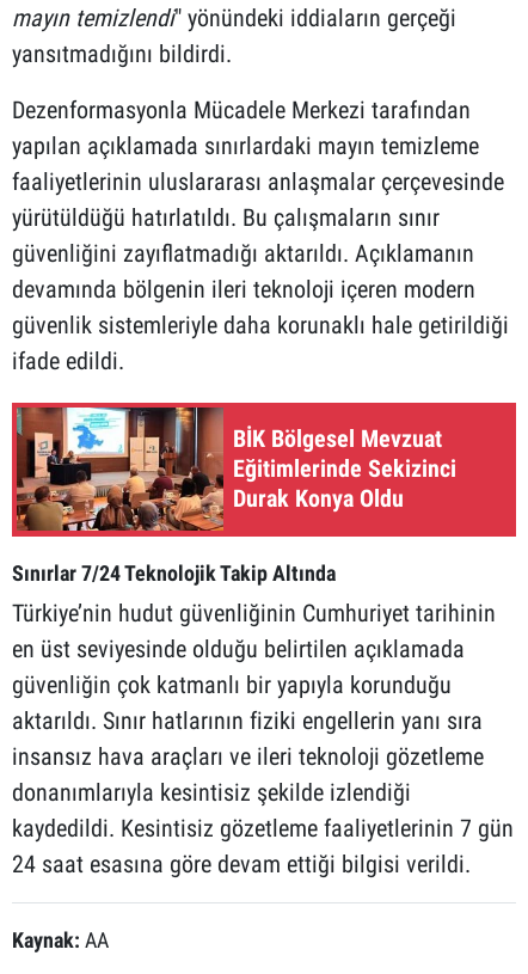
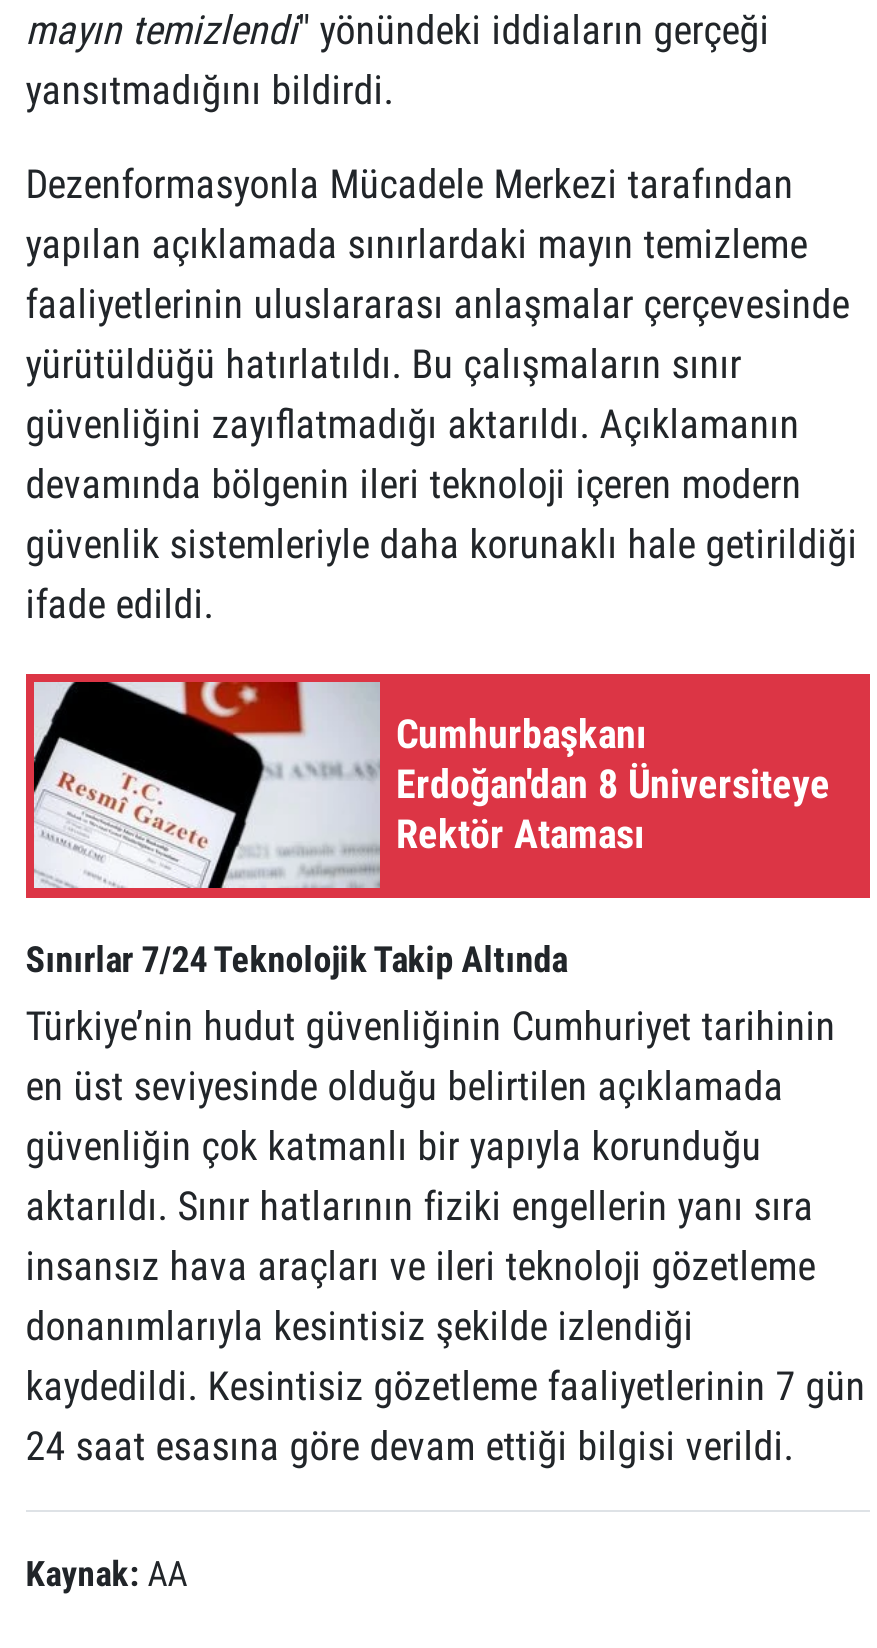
- [image]
- BİK Bölgesel Mevzuat
- Eğitimlerinde Sekizinci
- Durak Konya Oldu
+ [image]
+ Cumhurbaşkanı
+ Erdoğan'dan 8 Üniversiteye
+ Rektör Ataması
